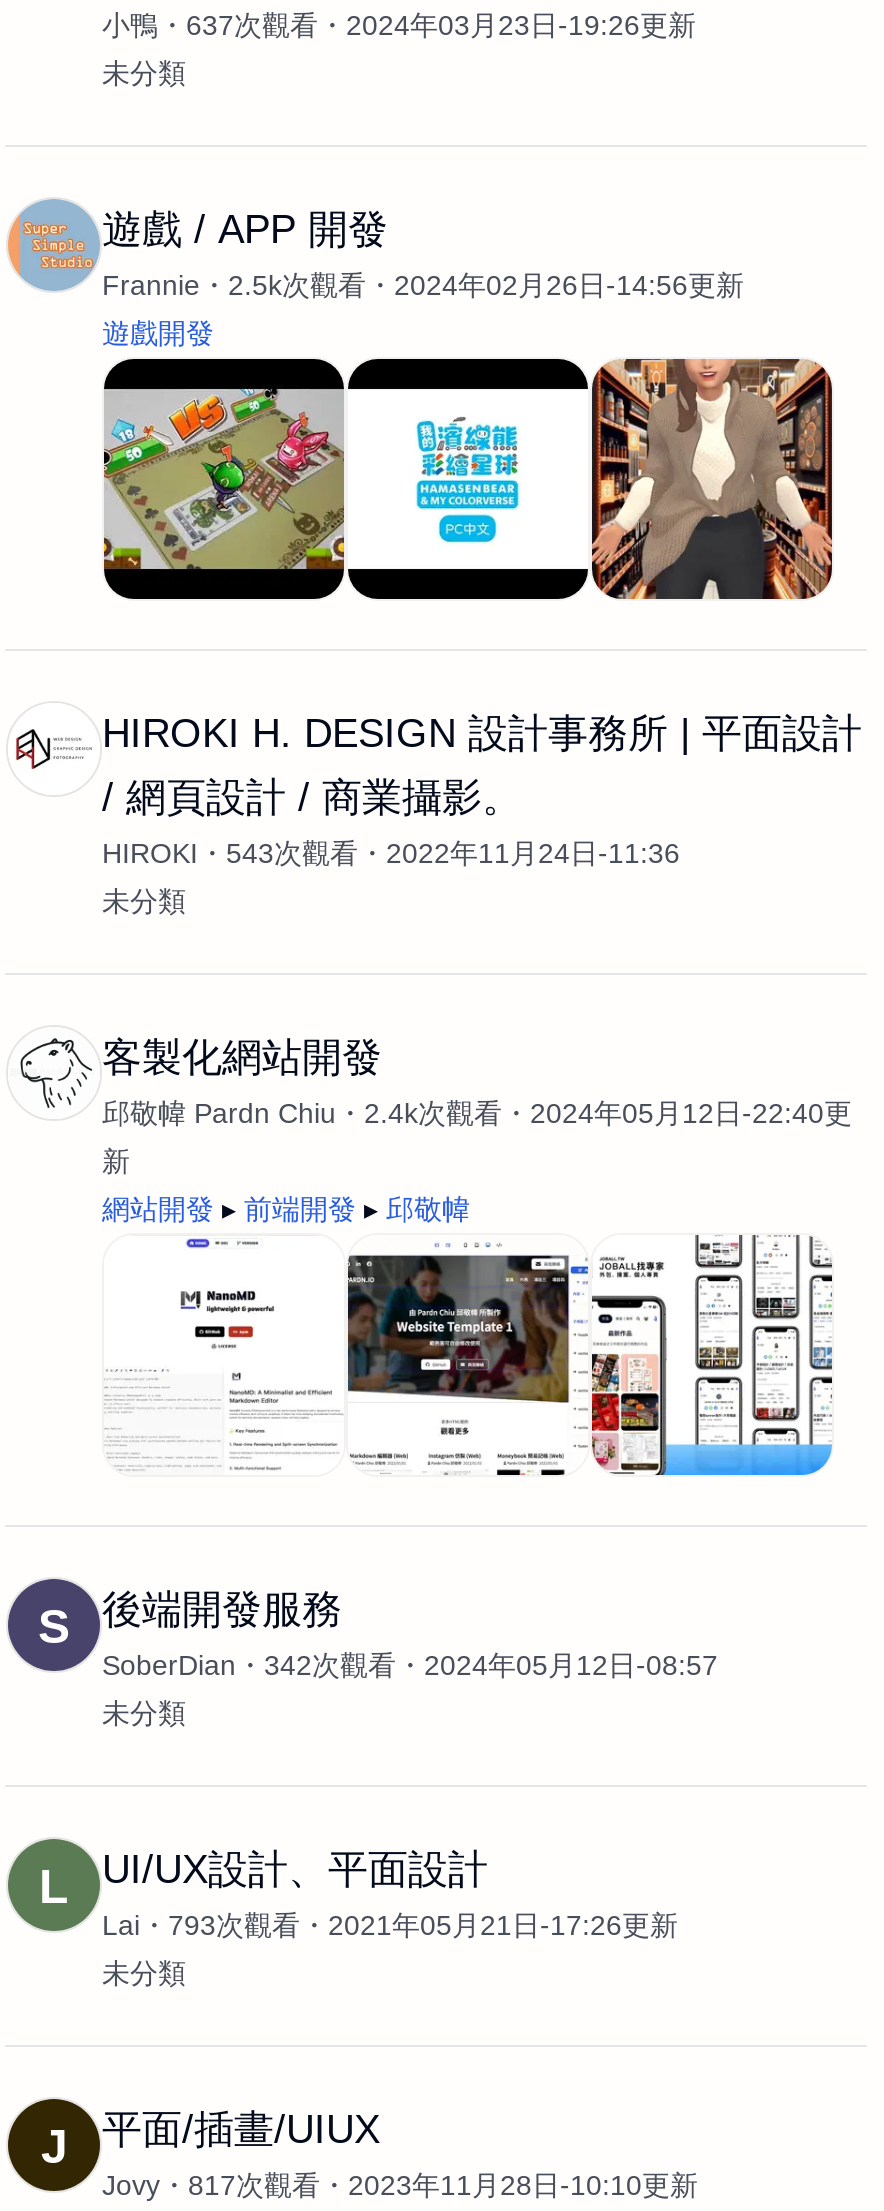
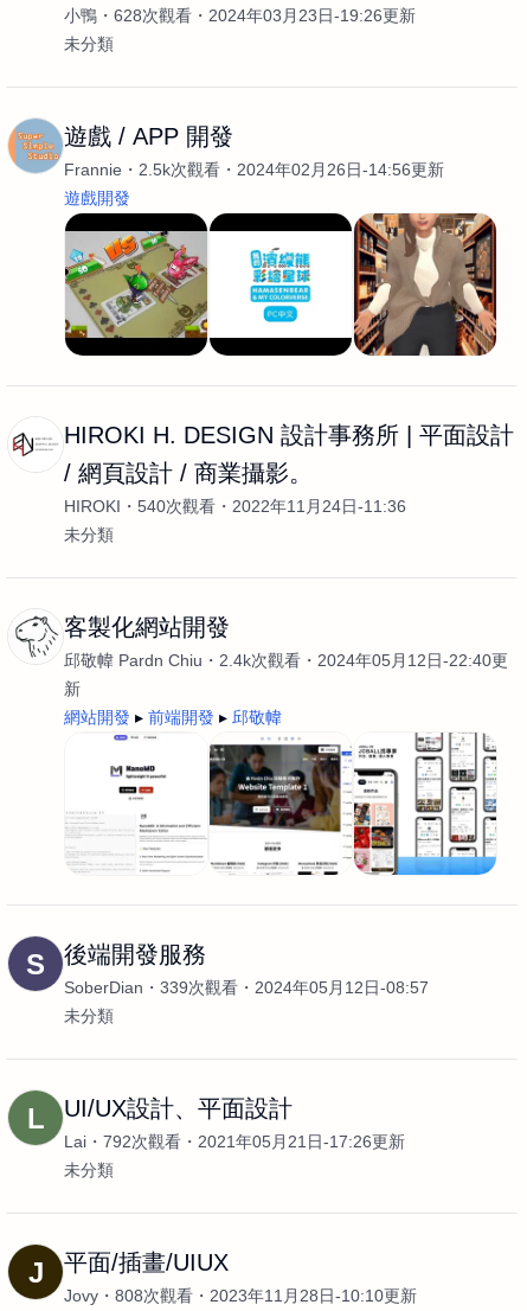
- 小鴨 637次觀看 2024年03月23日-19:26更新
+ 小鴨 628次觀看 2024年03月23日-19:26更新

- HIROKI 543次觀看 2022年11月24日-11:36
+ HIROKI 540次觀看 2022年11月24日-11:36

- SoberDian 342次觀看 2024年05月12日-08:57
+ SoberDian 339次觀看 2024年05月12日-08:57

- Lai 793次觀看 2021年05月21日-17:26更新
+ Lai 792次觀看 2021年05月21日-17:26更新

- Jovy 817次觀看 2023年11月28日-10:10更新
+ Jovy 808次觀看 2023年11月28日-10:10更新
